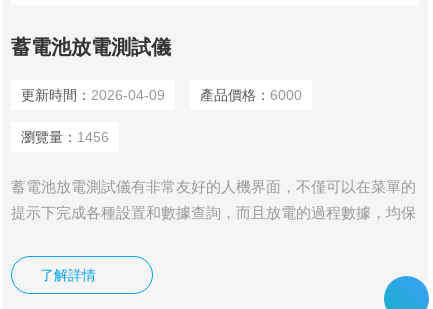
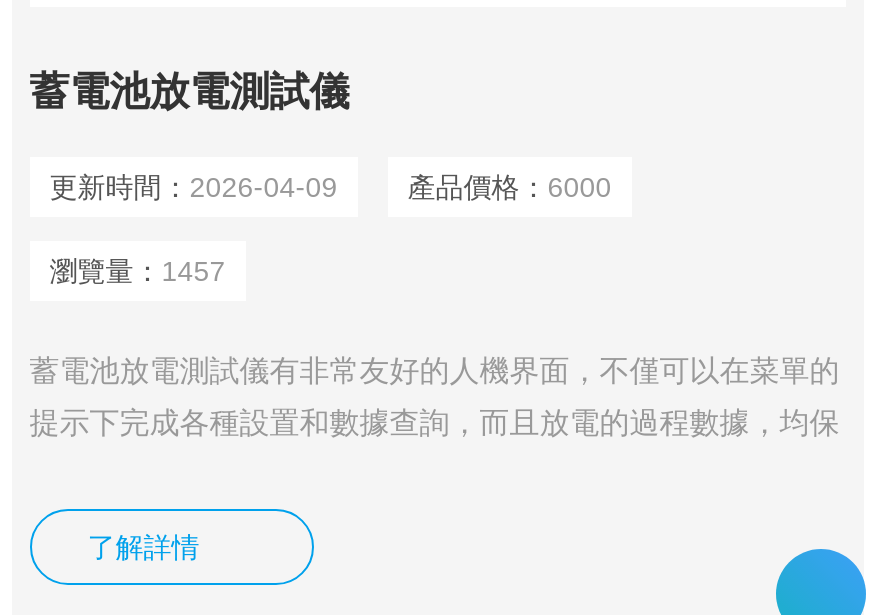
- 瀏覽量：1456
+ 瀏覽量：1457
